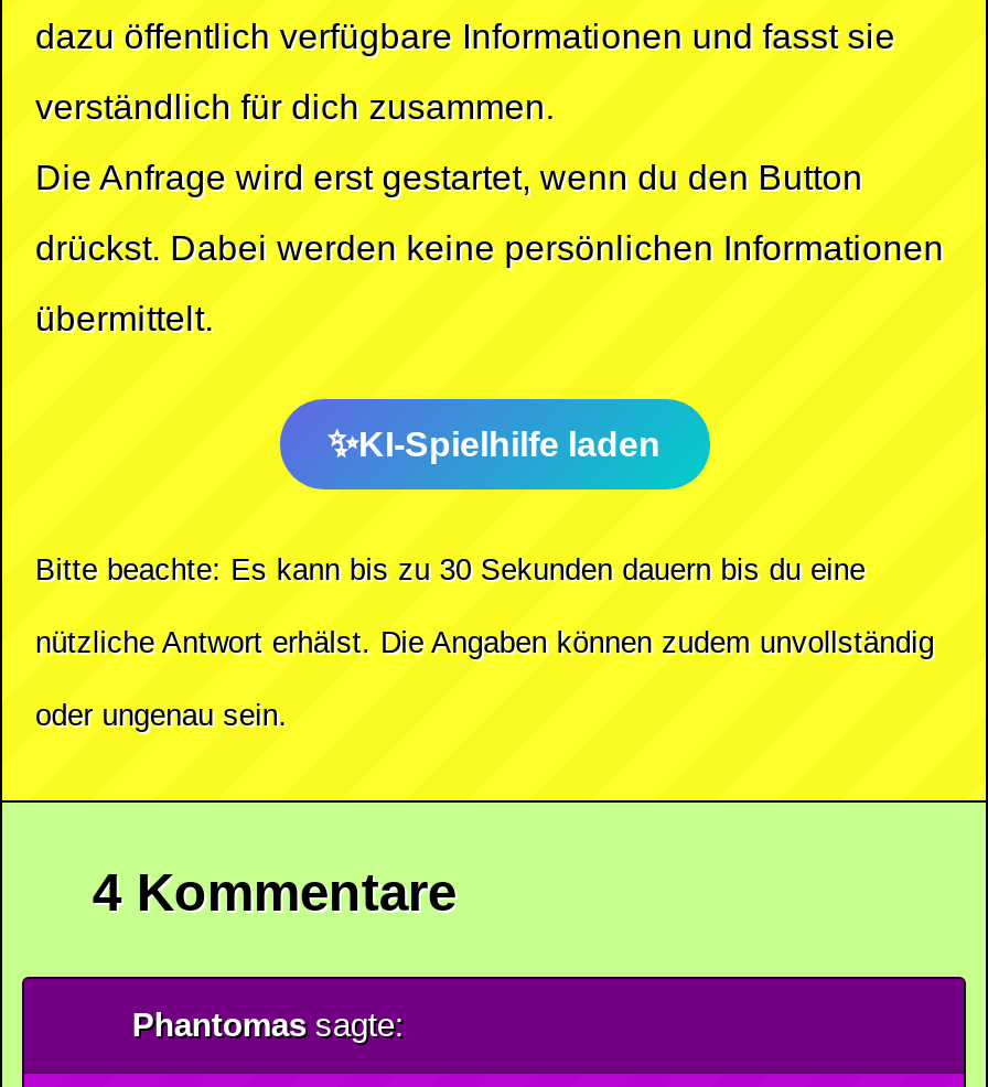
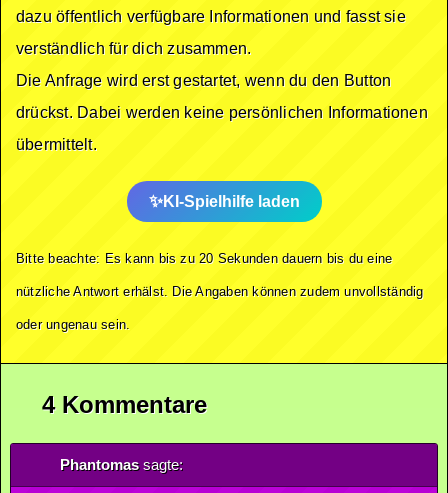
- Bitte beachte: Es kann bis zu 30 Sekunden dauern bis du eine
+ Bitte beachte: Es kann bis zu 20 Sekunden dauern bis du eine
